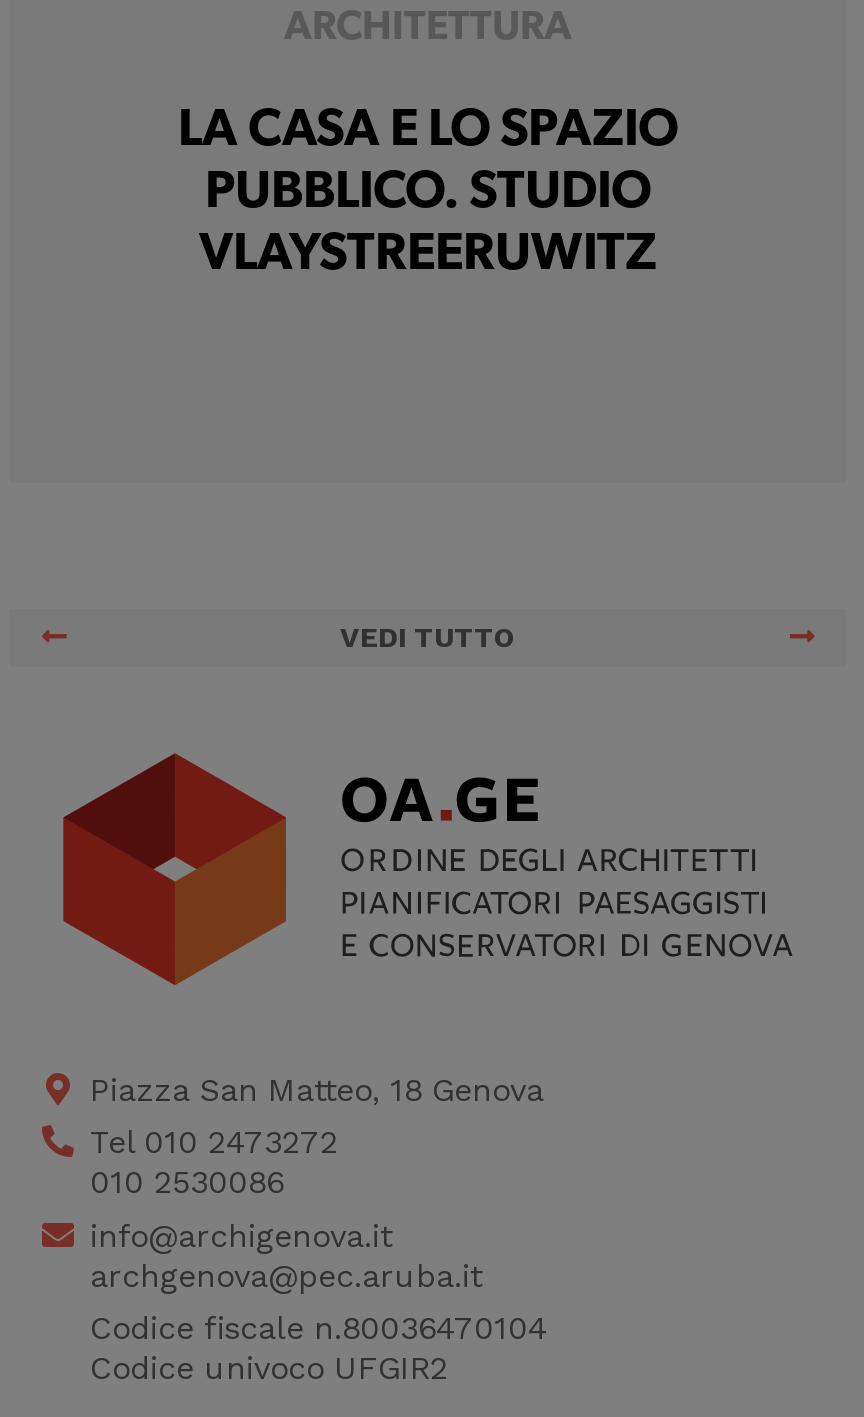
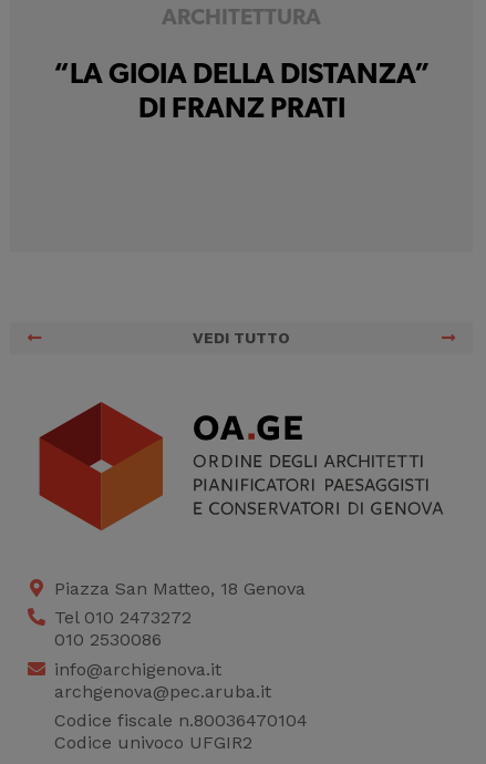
- LA CASA E LO SPAZIO
- PUBBLICO. STUDIO
- VLAYSTREERUWITZ
+ “LA GIOIA DELLA DISTANZA”
+ DI FRANZ PRATI
